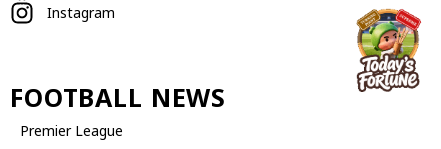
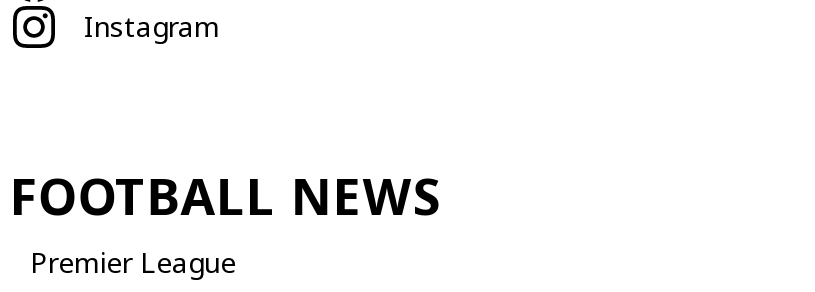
- [image]
